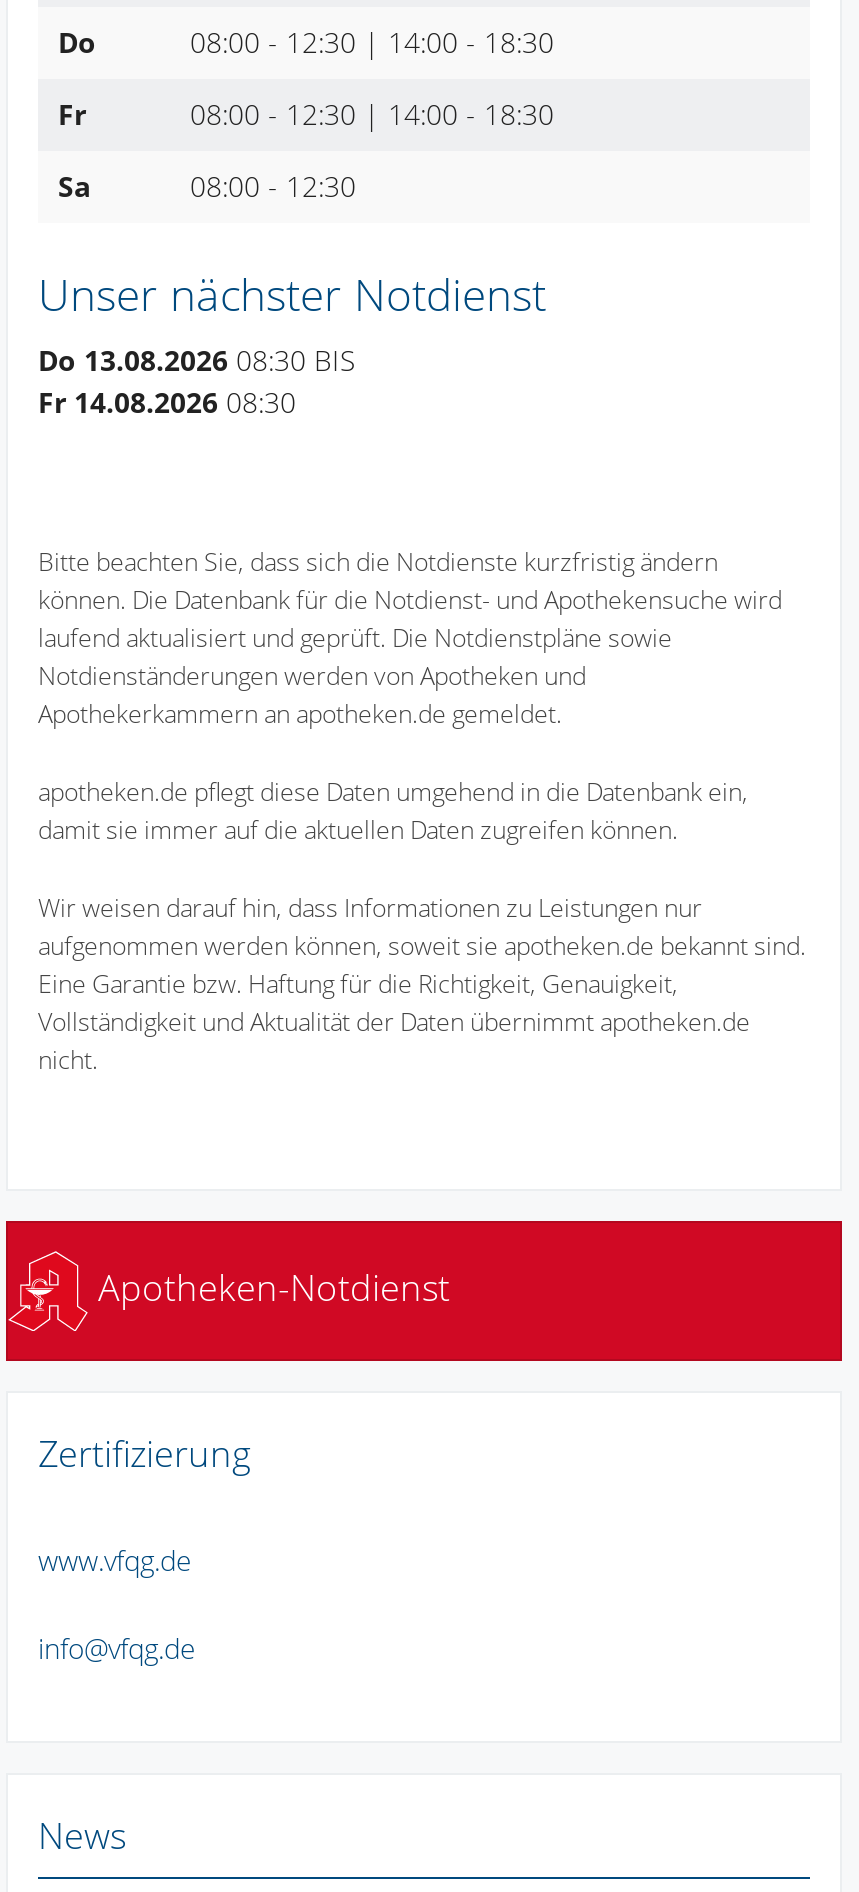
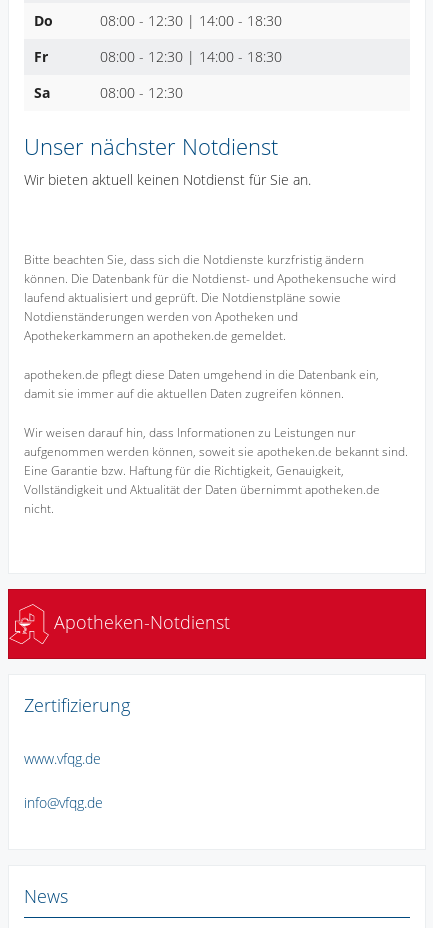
- Do 13.08.2026 08:30 BIS
- Fr 14.08.2026 08:30
+ Wir bieten aktuell keinen Notdienst für Sie an.
